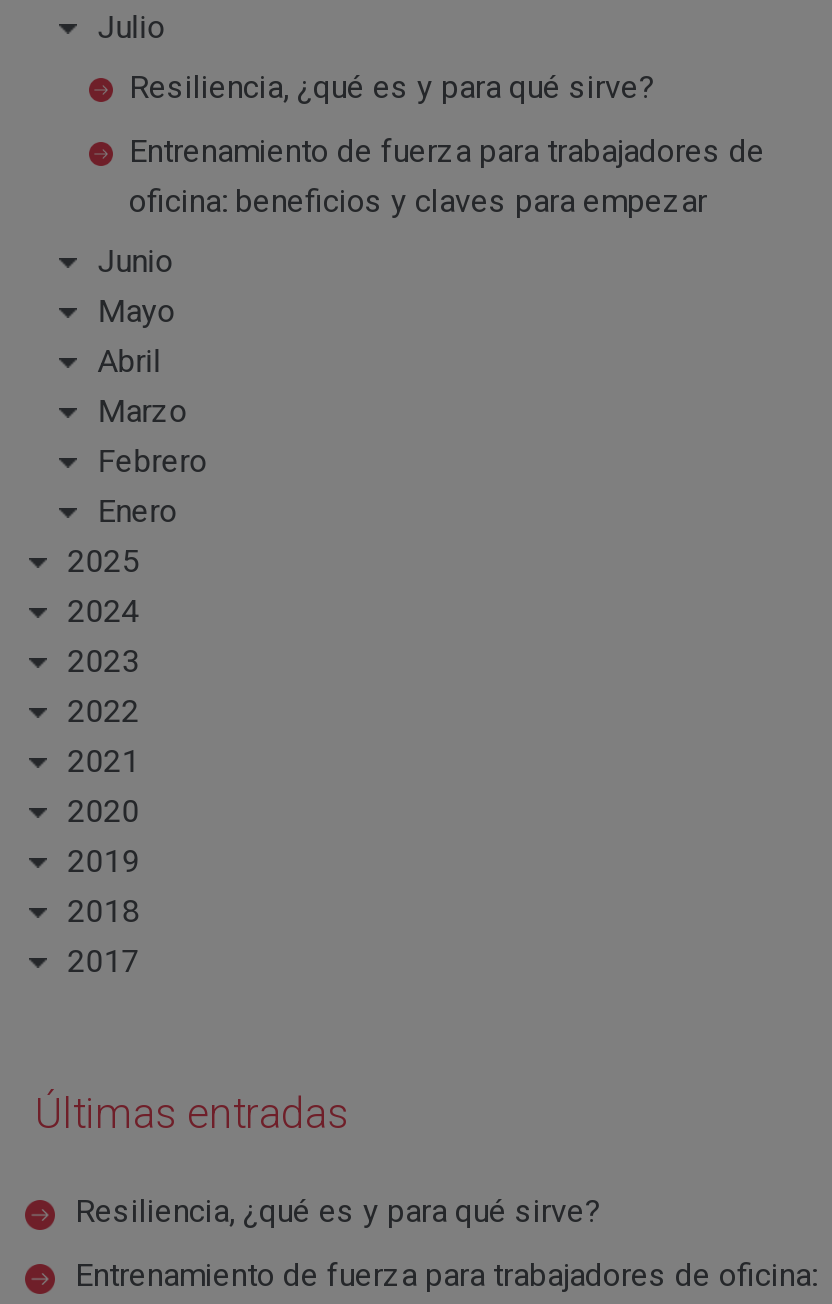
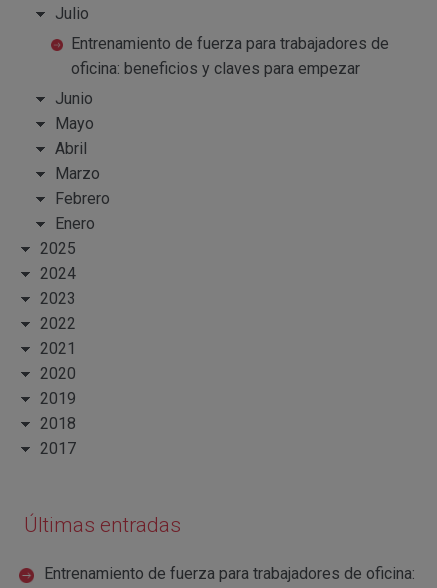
- Resiliencia, ¿qué es y para qué sirve?

- Resiliencia, ¿qué es y para qué sirve?
